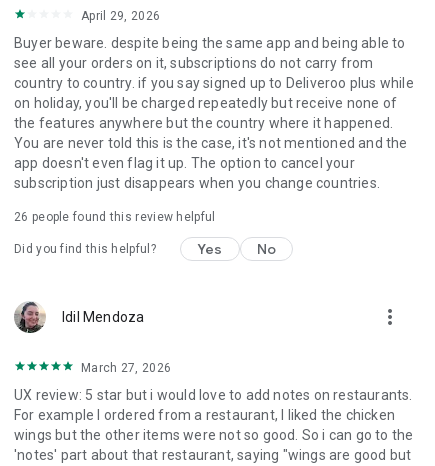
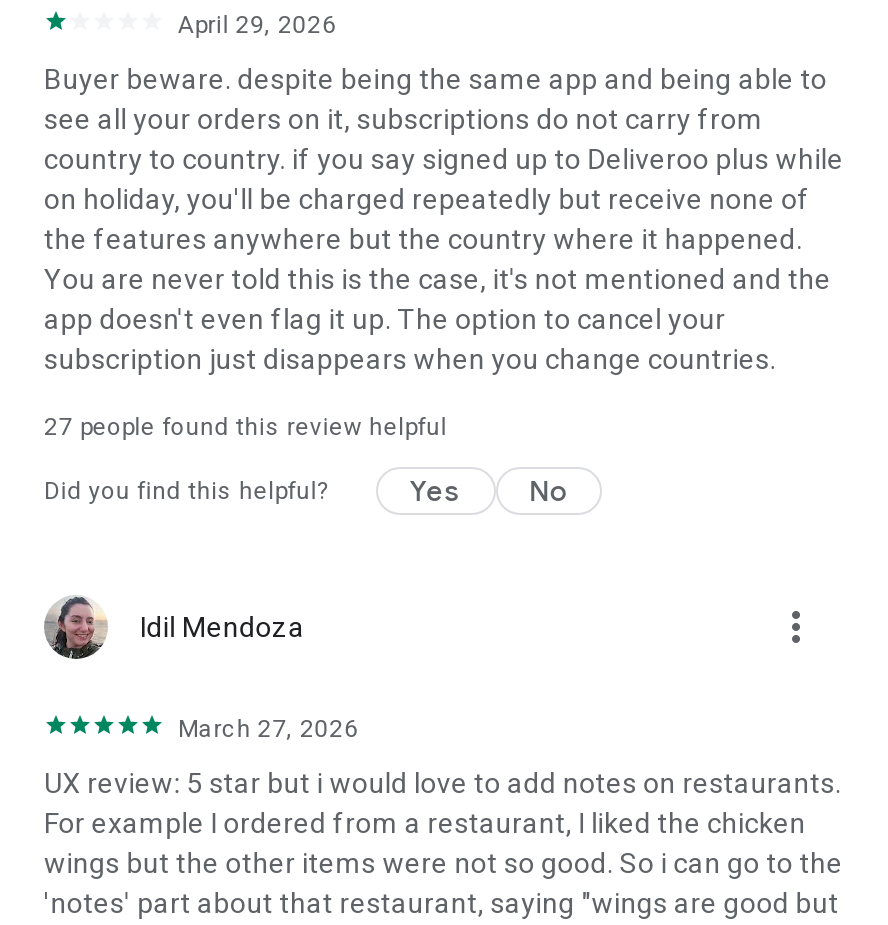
- 26 people found this review helpful
+ 27 people found this review helpful
